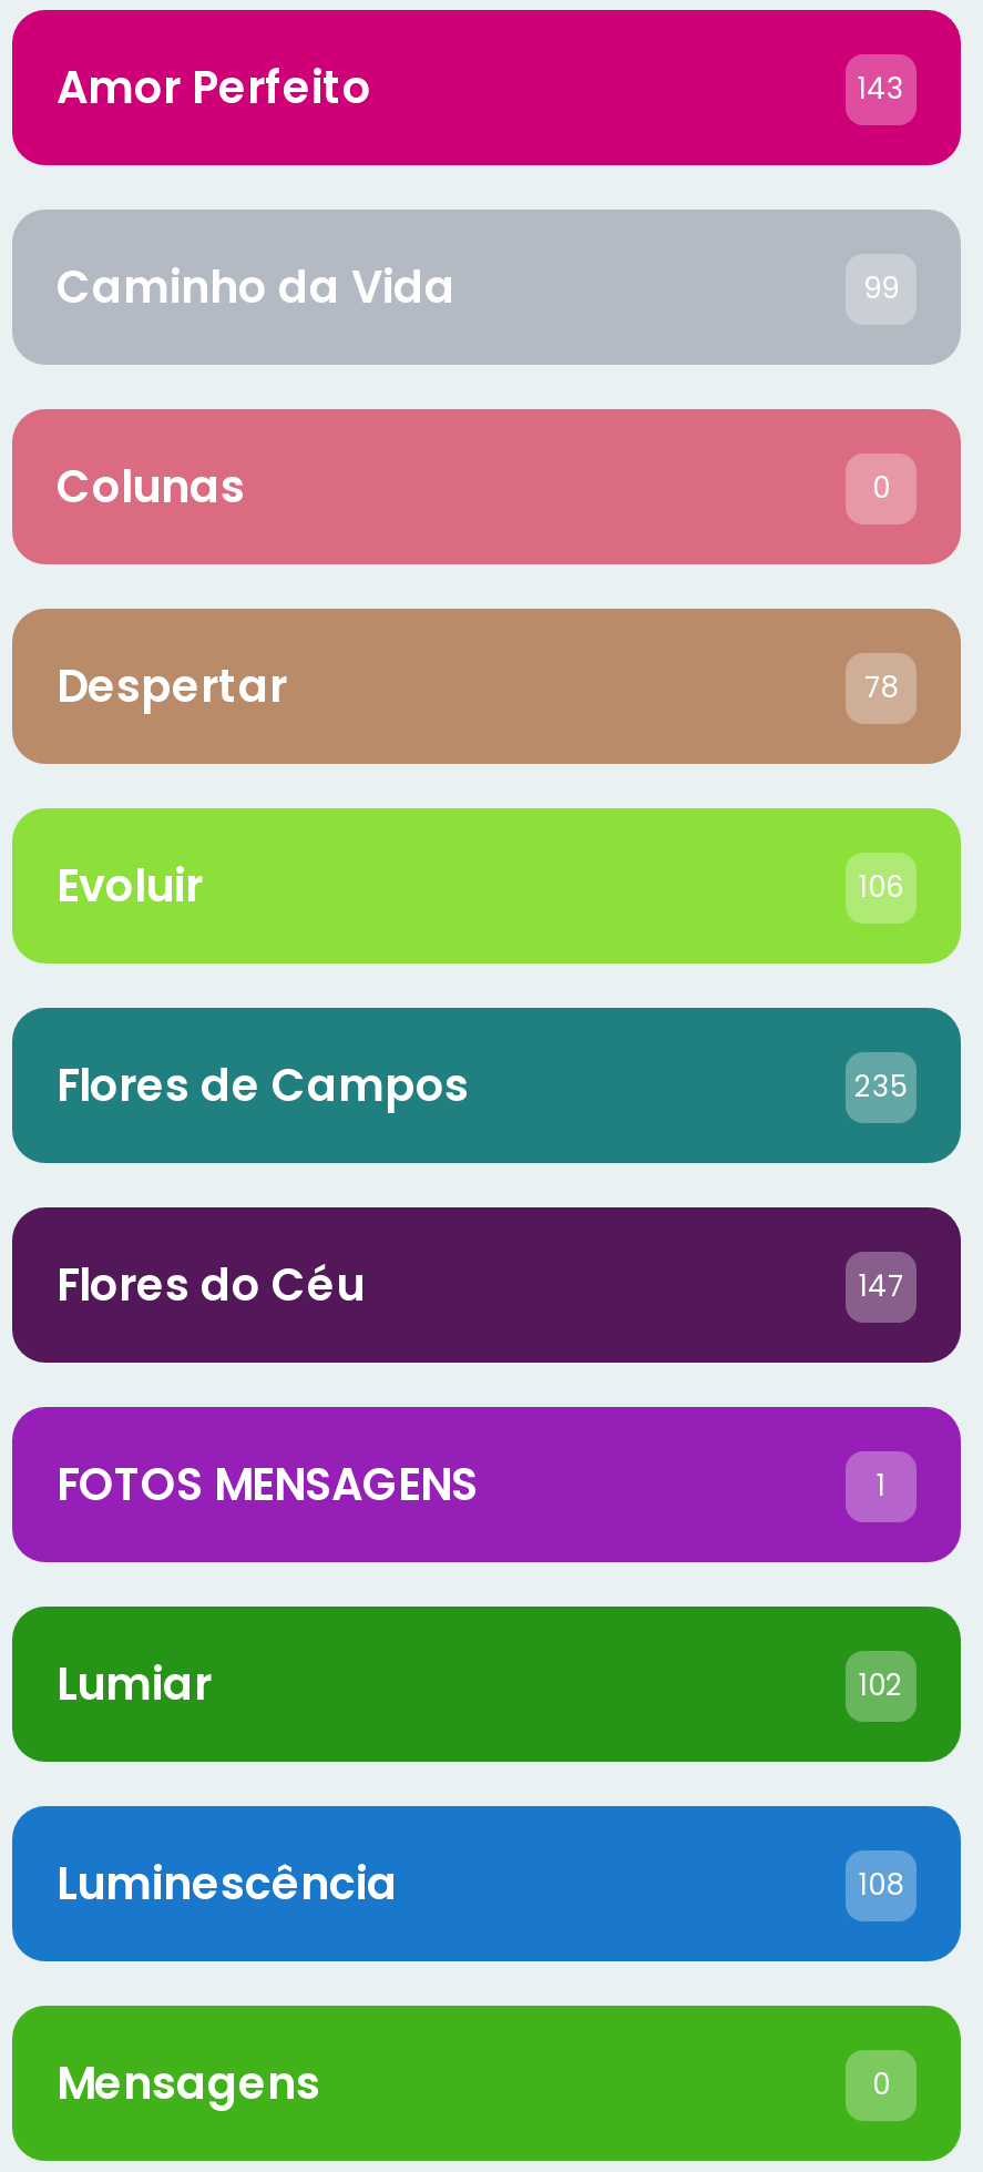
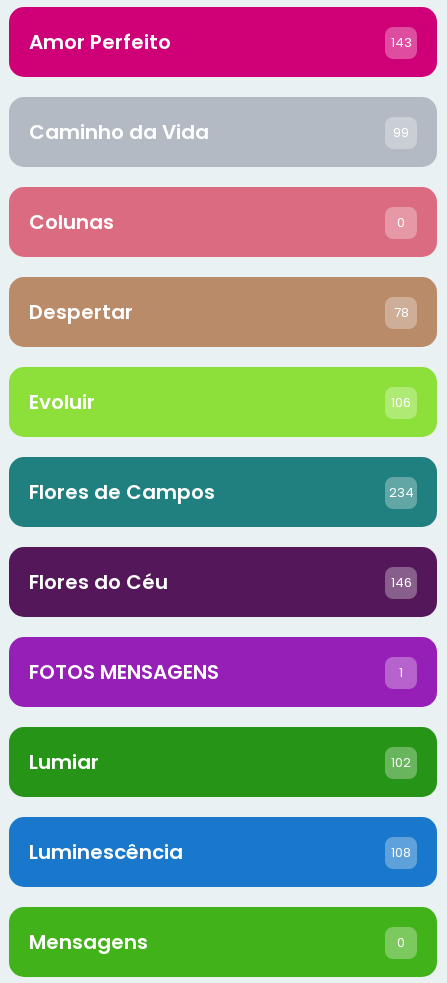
- 235
+ 234

- 147
+ 146
